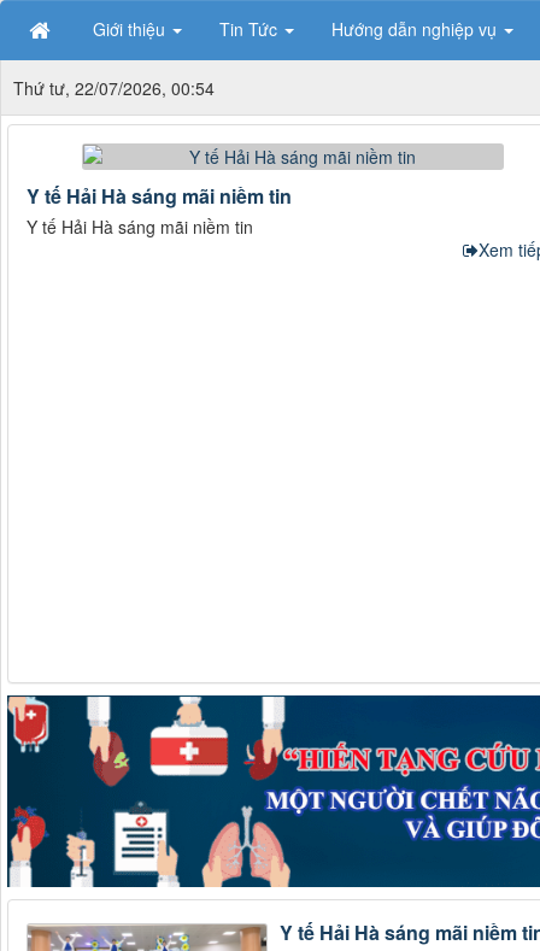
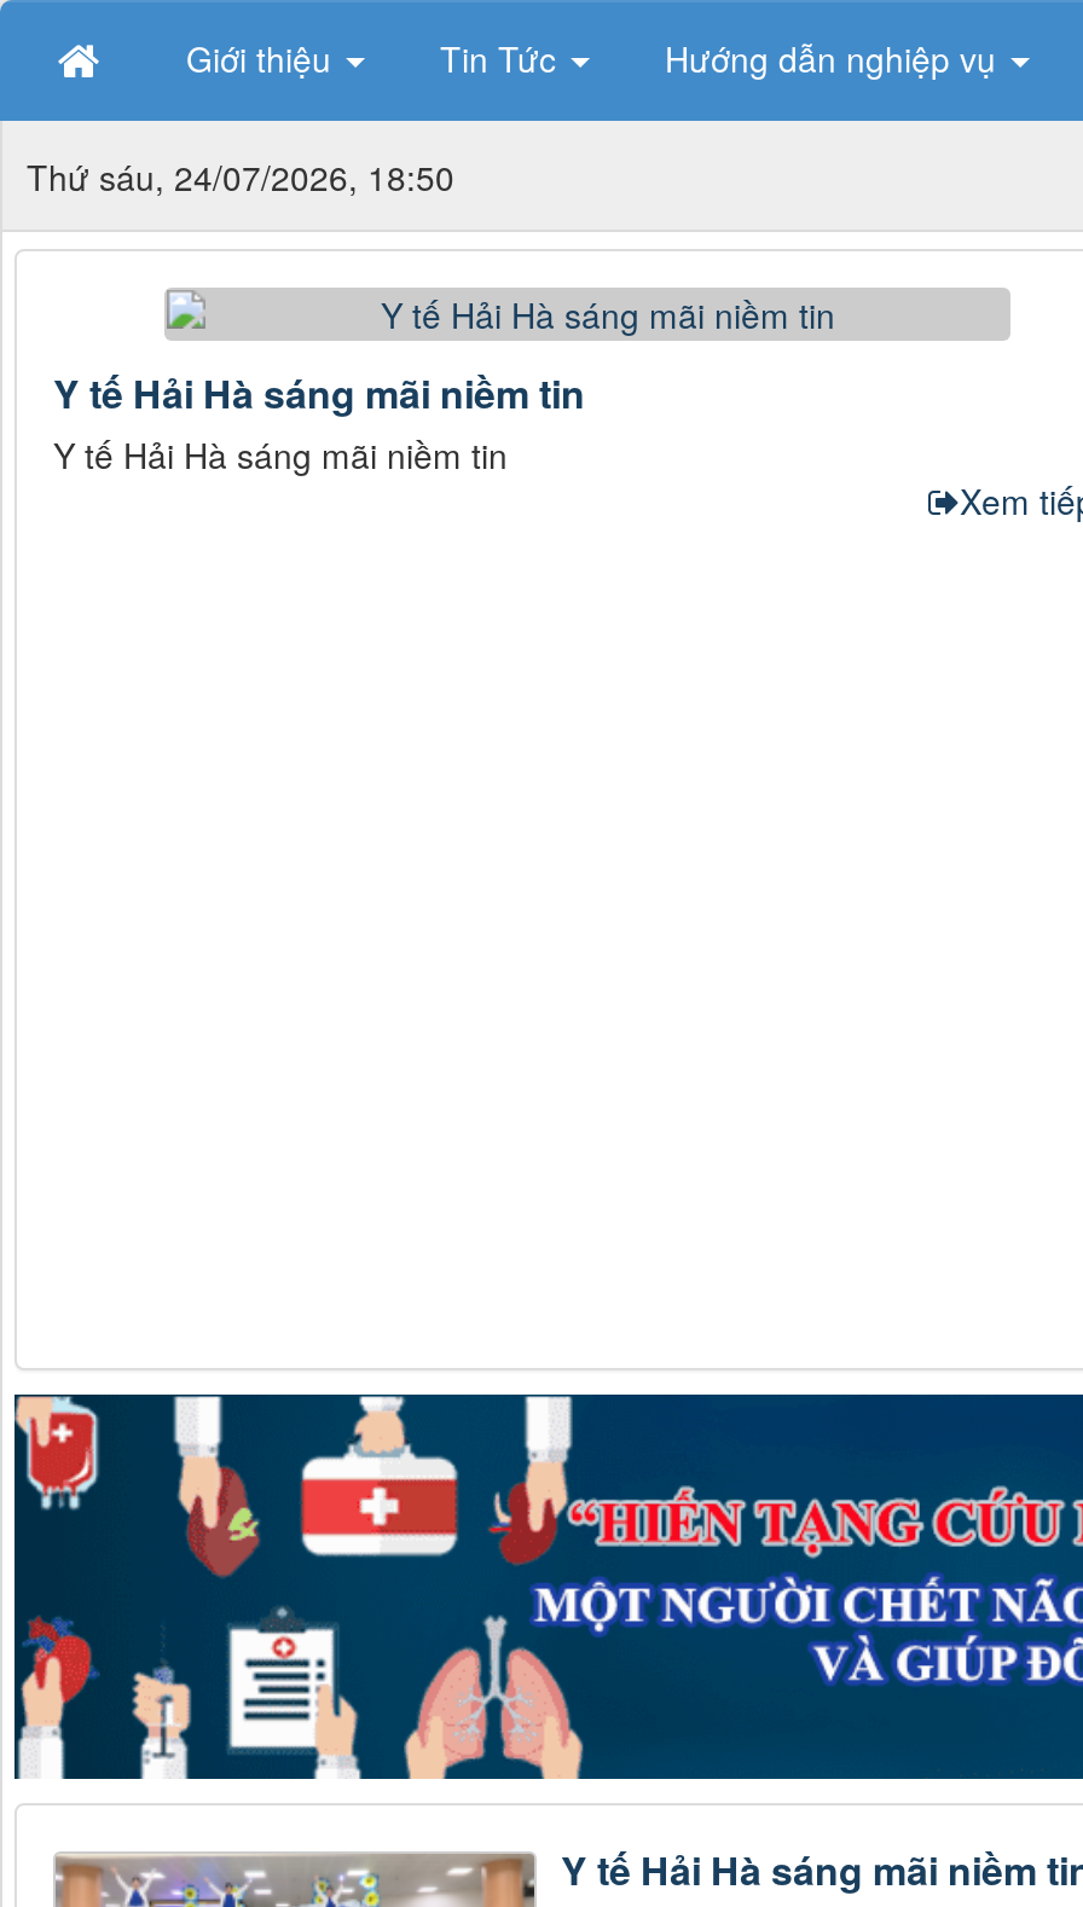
- Thứ tư, 22/07/2026, 00:54
+ Thứ sáu, 24/07/2026, 18:50
